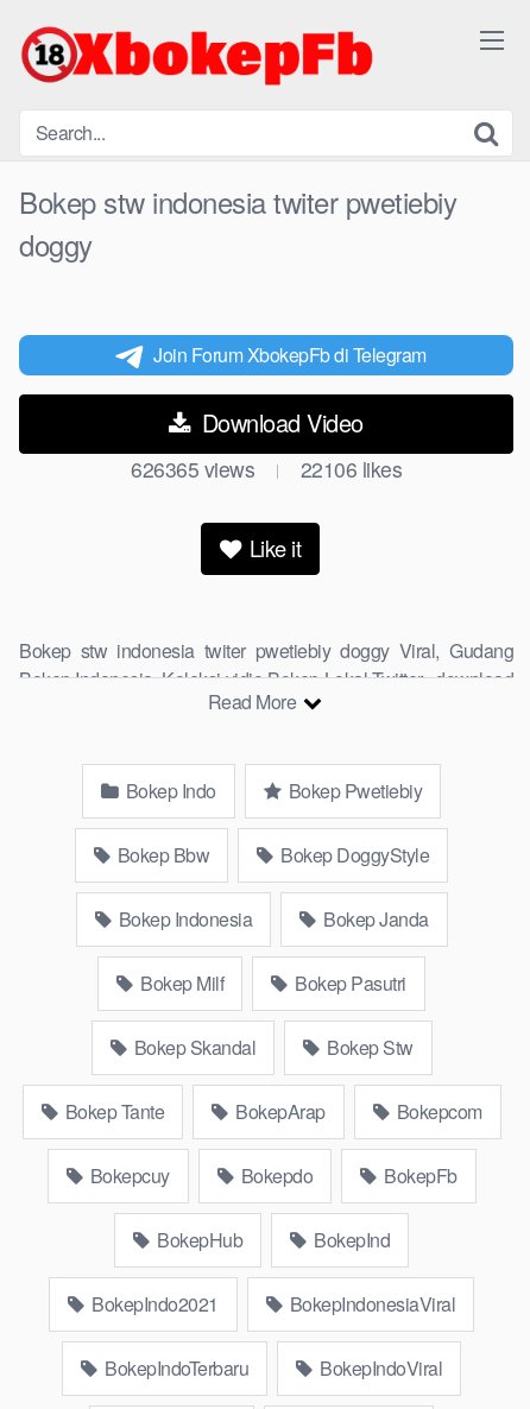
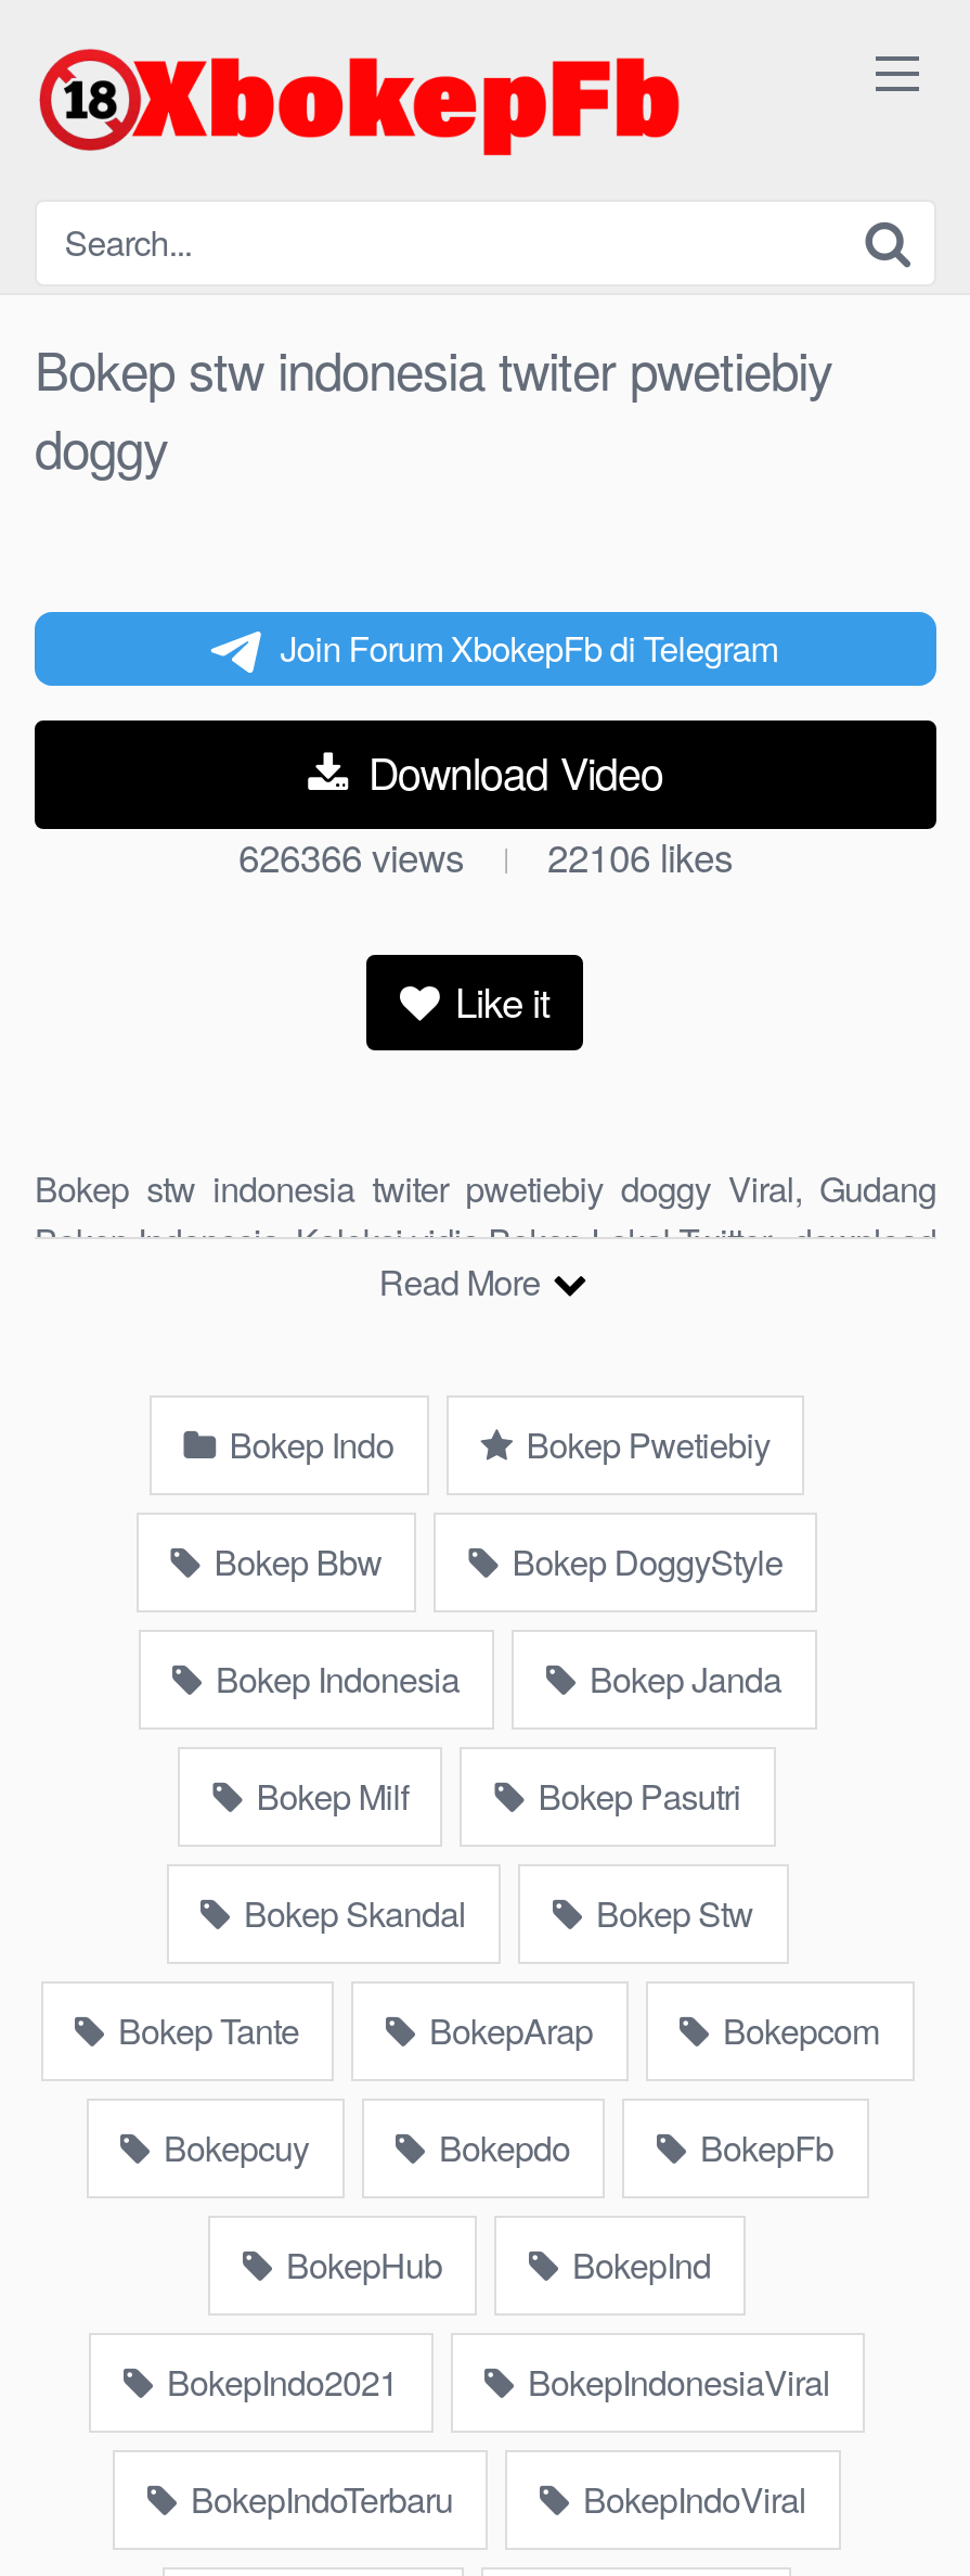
- 626365views
+ 626366views
